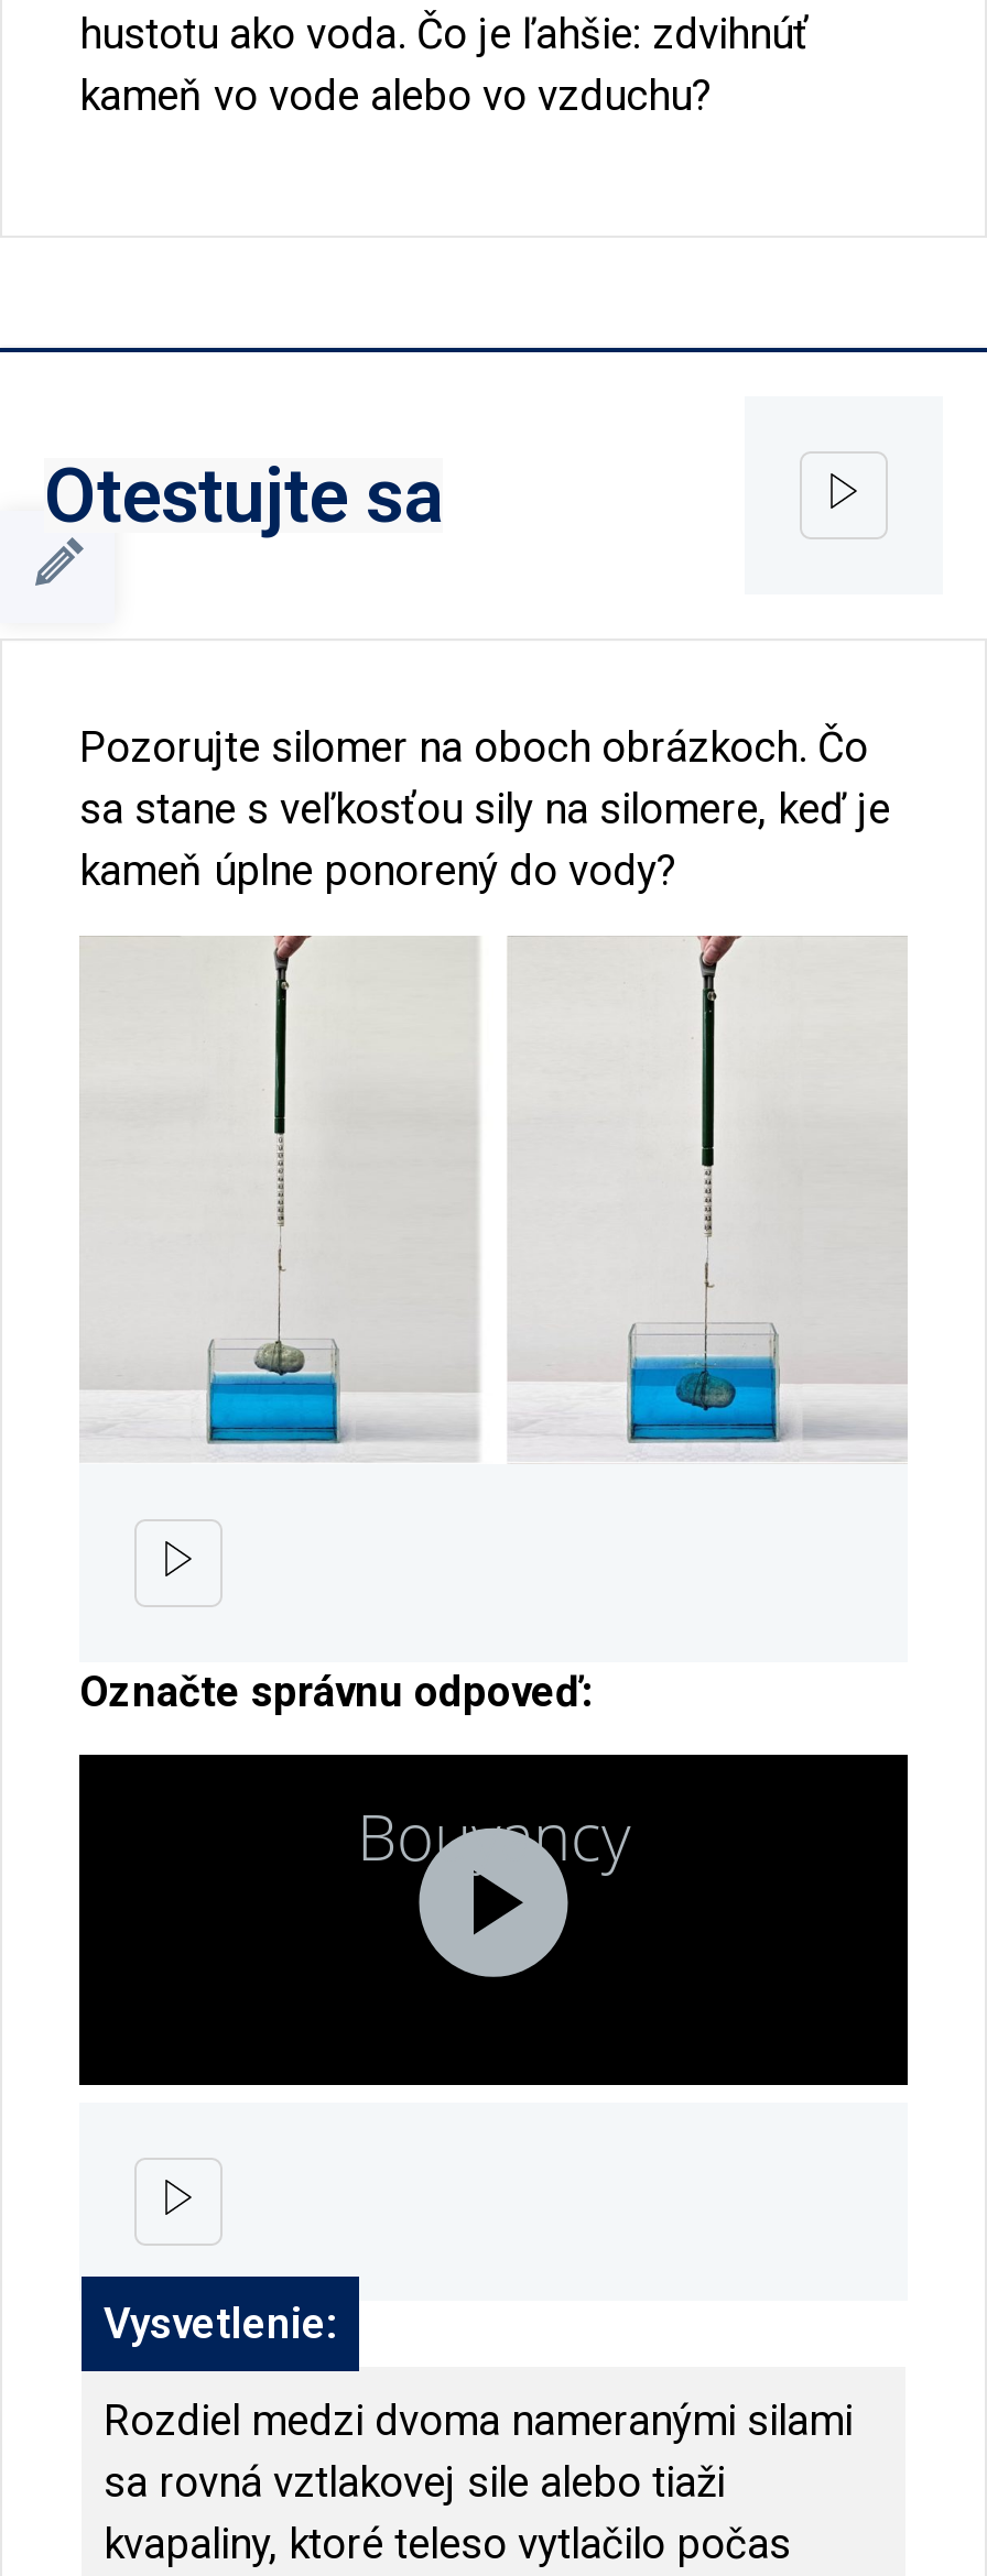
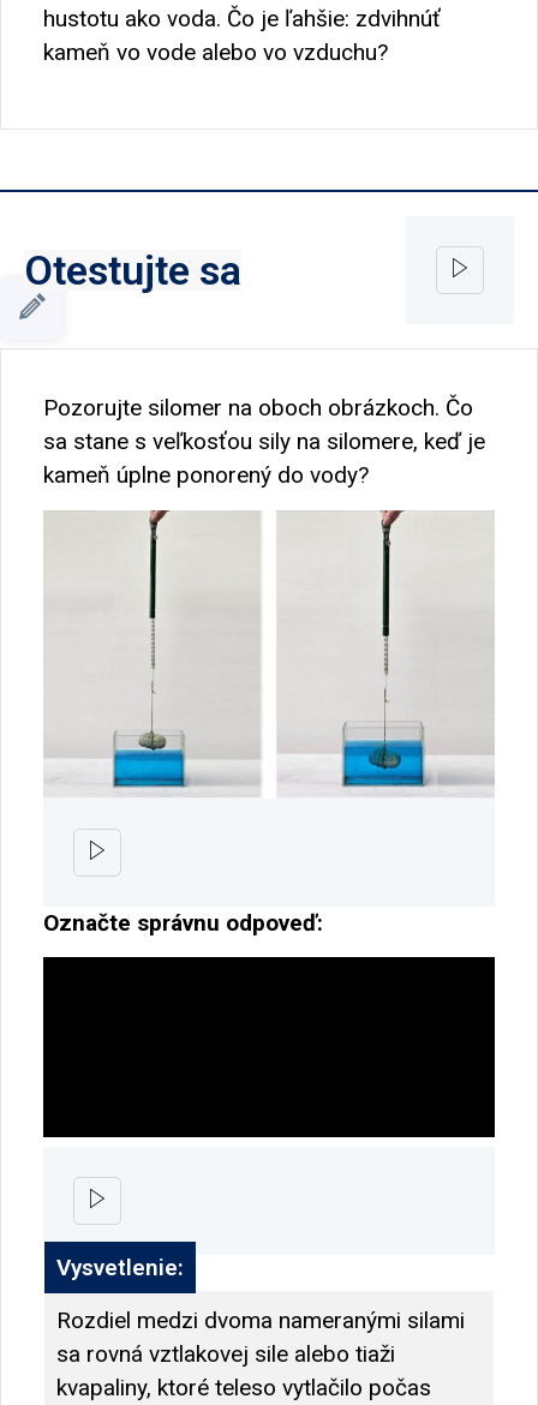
- [image]
